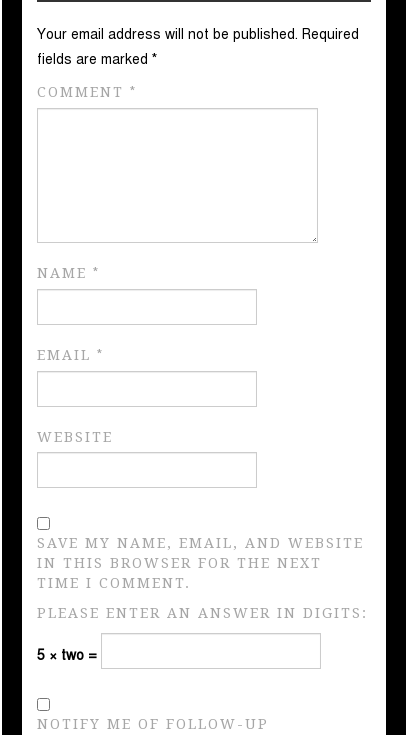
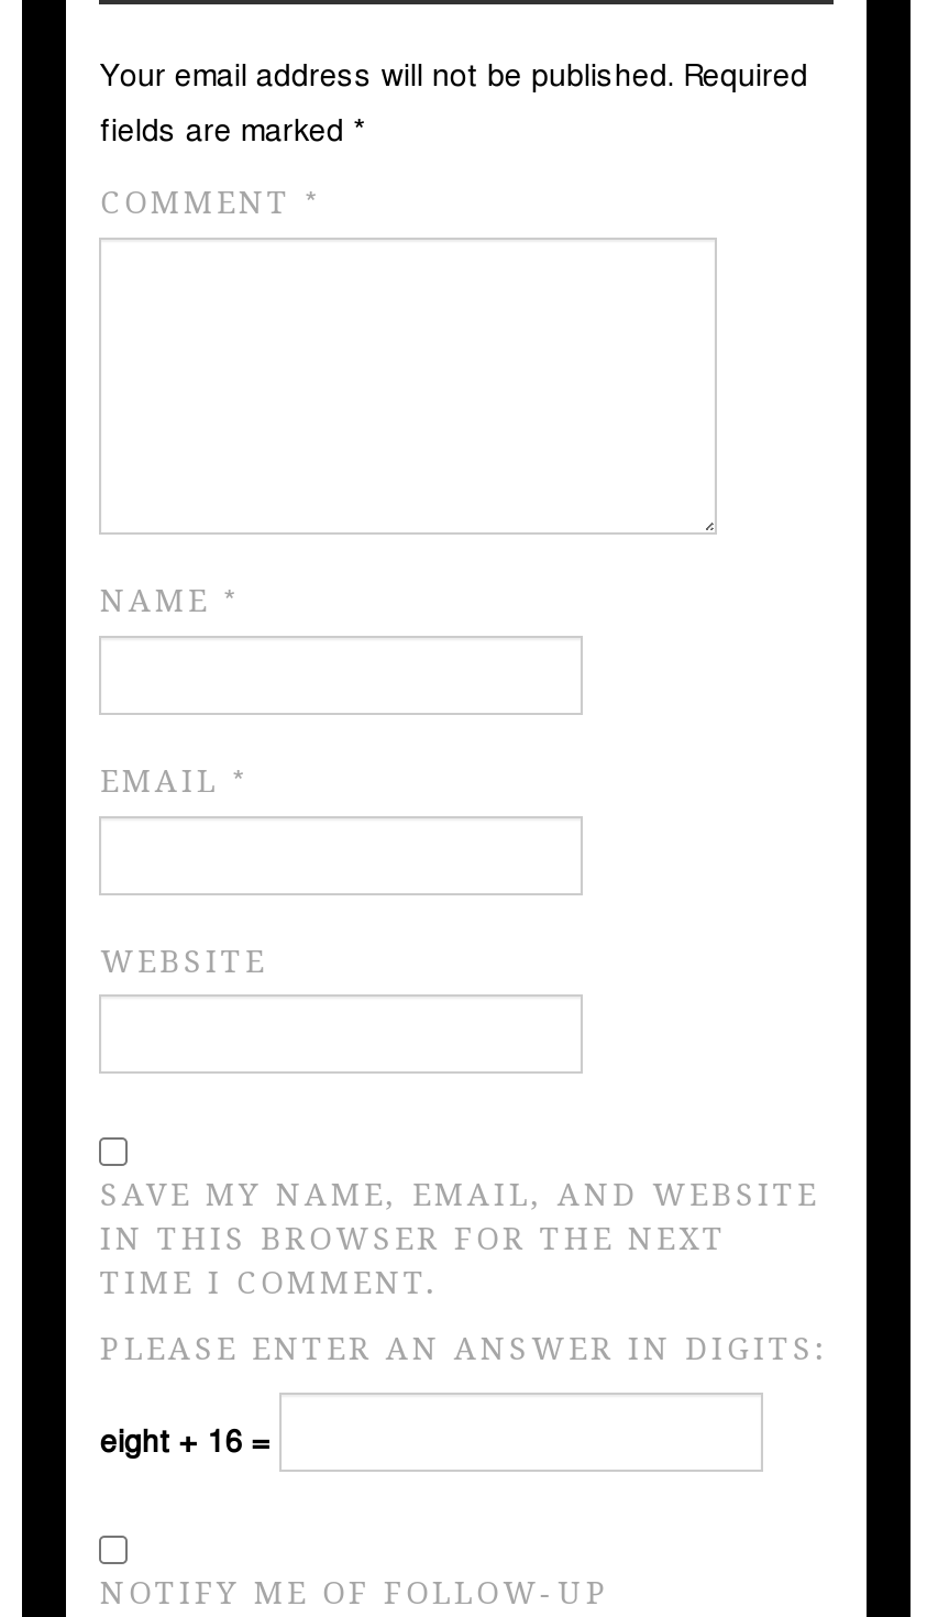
- 5 × two =
+ eight + 16 =
